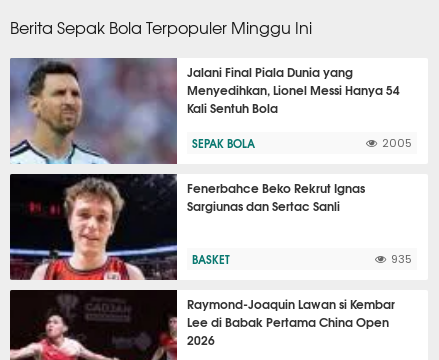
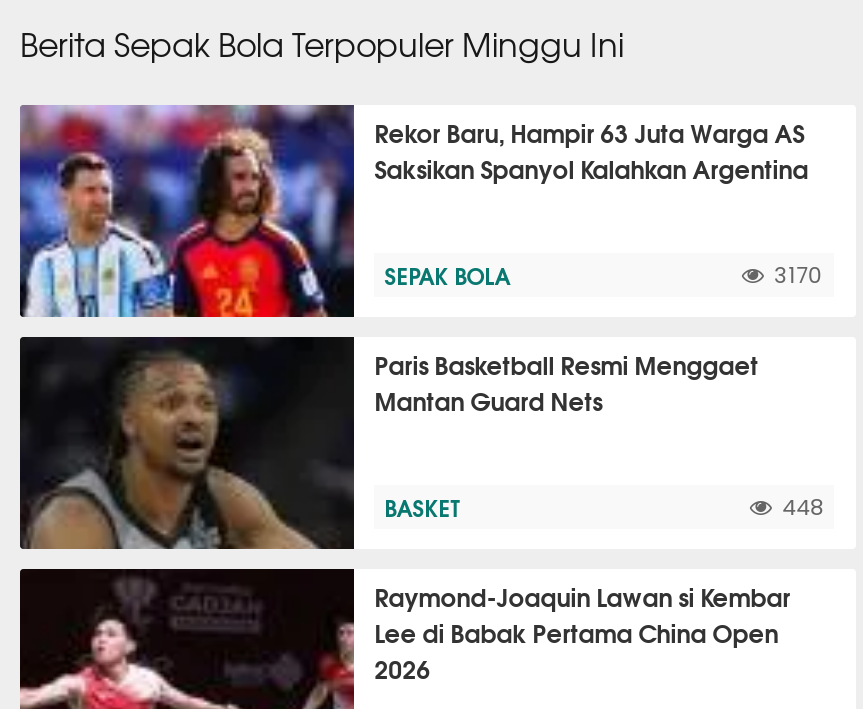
- [image]
- Jalani Final Piala Dunia yang
- Menyedihkan, Lionel Messi Hanya 54
- Kali Sentuh Bola
+ [image]
+ Rekor Baru, Hampir 63 Juta Warga AS
+ Saksikan Spanyol Kalahkan Argentina

- 2005
+ 3170

- [image]
- Fenerbahce Beko Rekrut Ignas
- Sargiunas dan Sertac Sanli
+ [image]
+ Paris Basketball Resmi Menggaet
+ Mantan Guard Nets

- 935
+ 448
